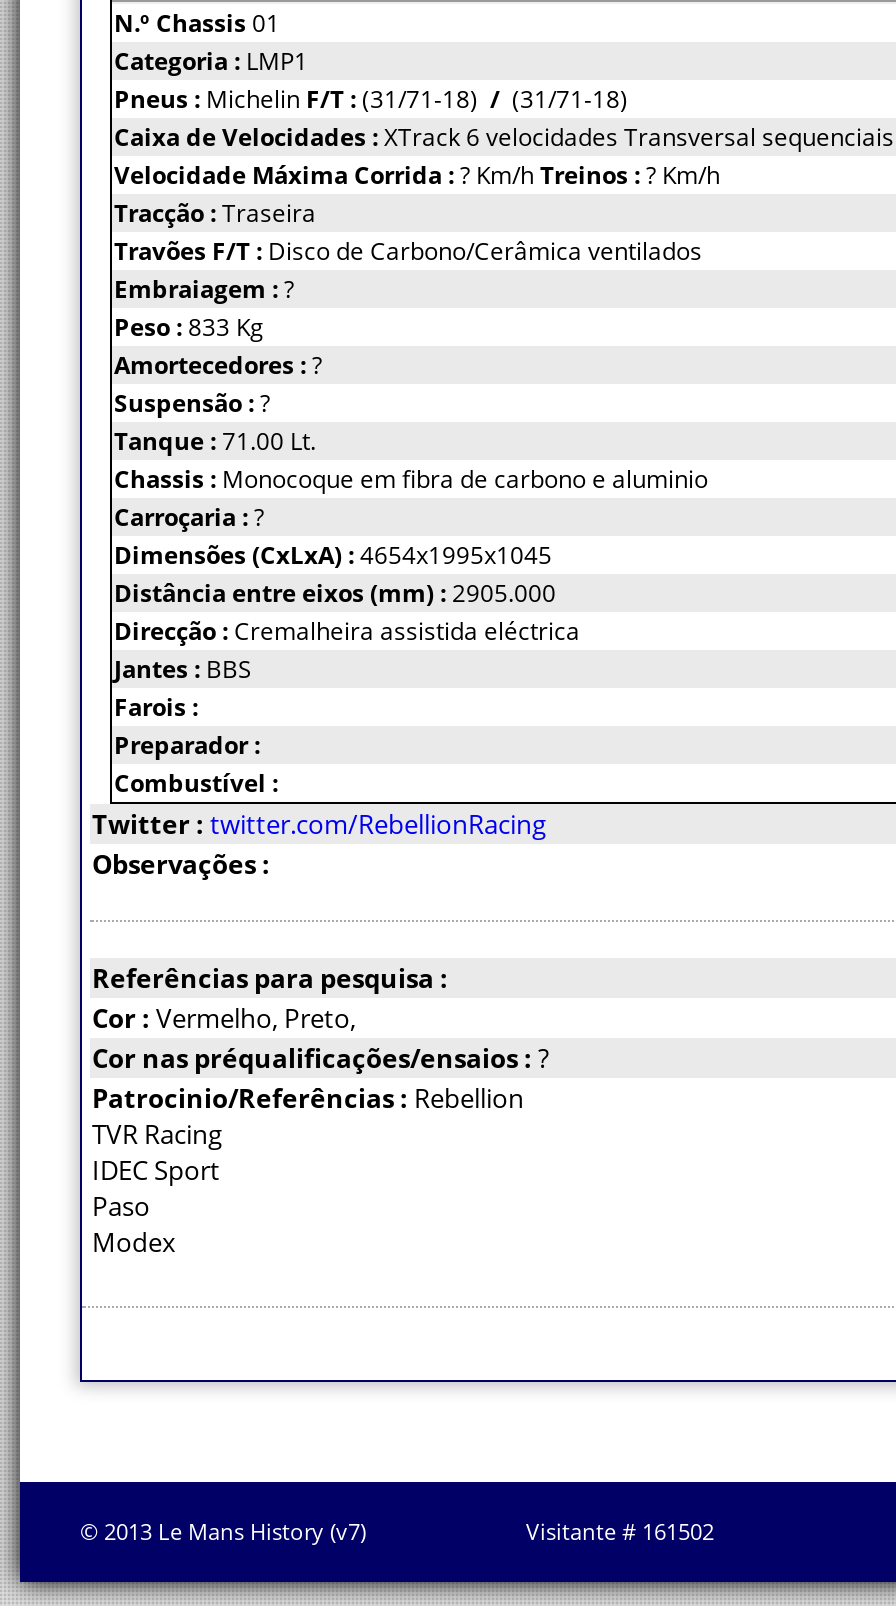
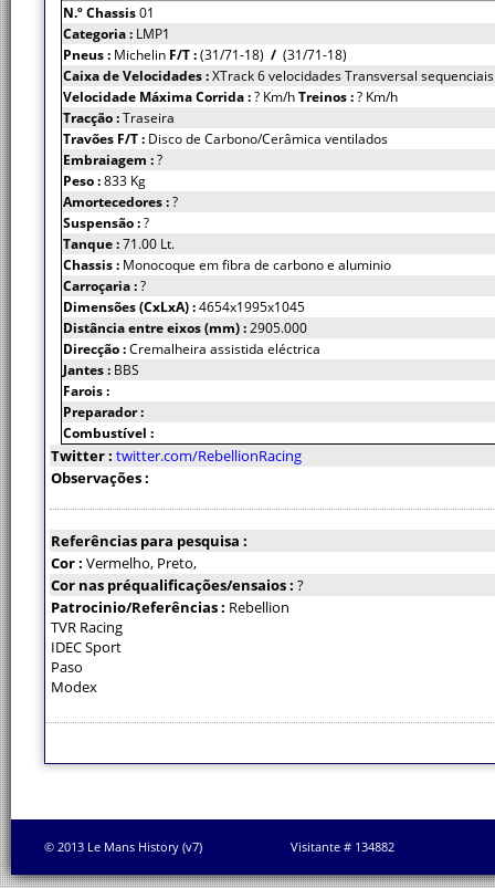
- Visitante # 161502
+ Visitante # 134882
